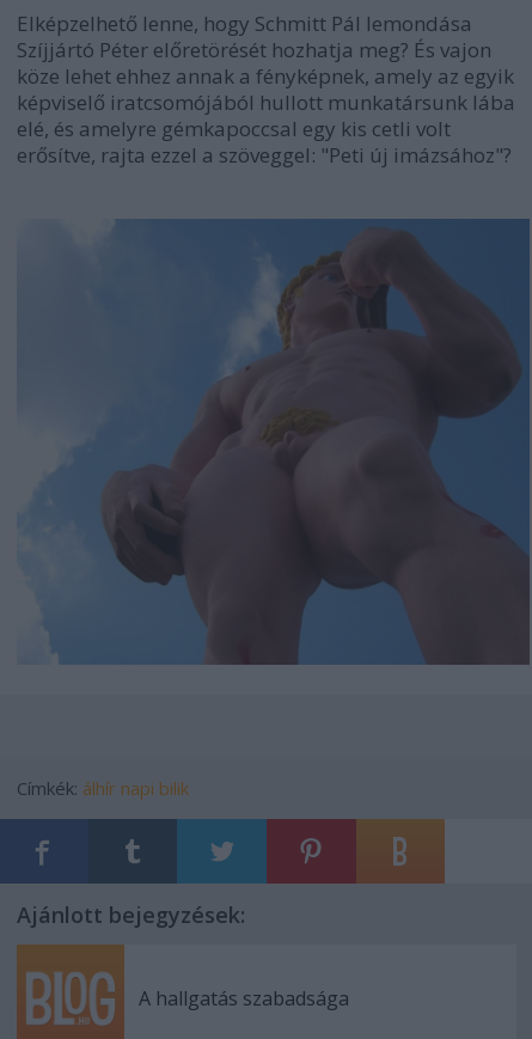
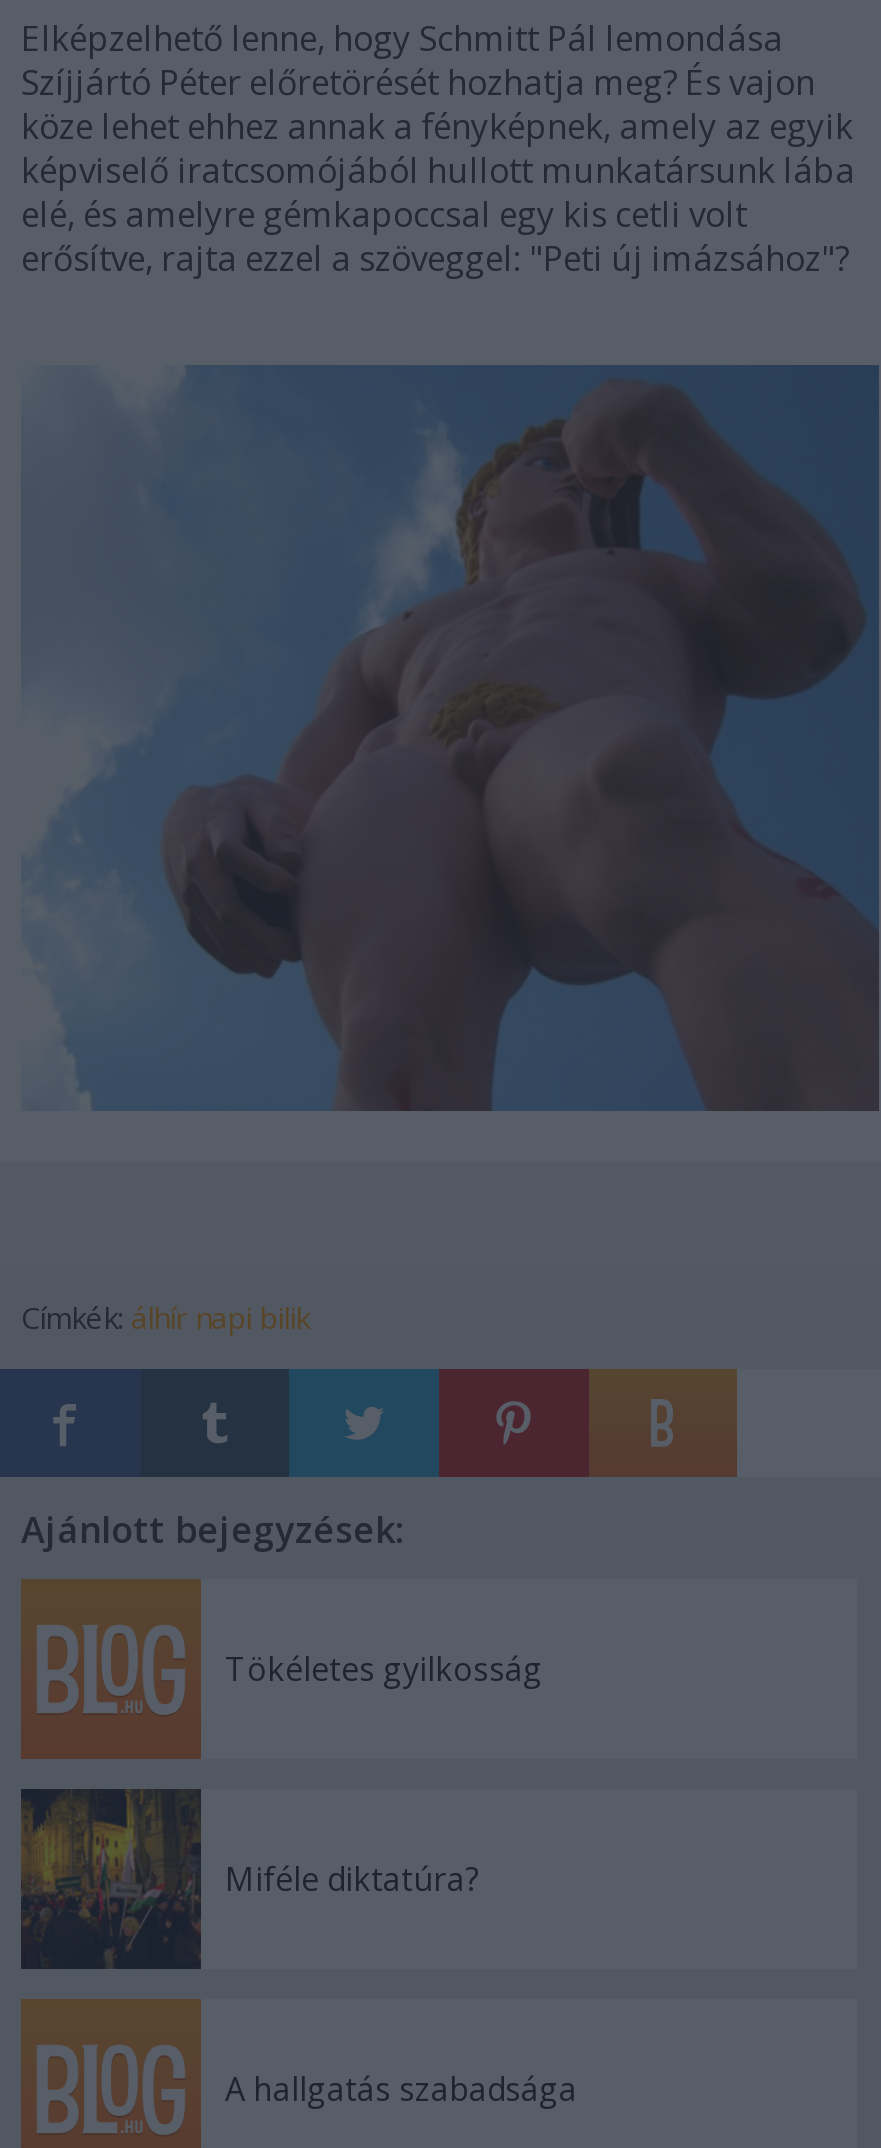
+ [image]
+ Miféle diktatúra?

+ Tökéletes gyilkosság
